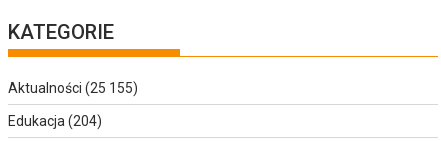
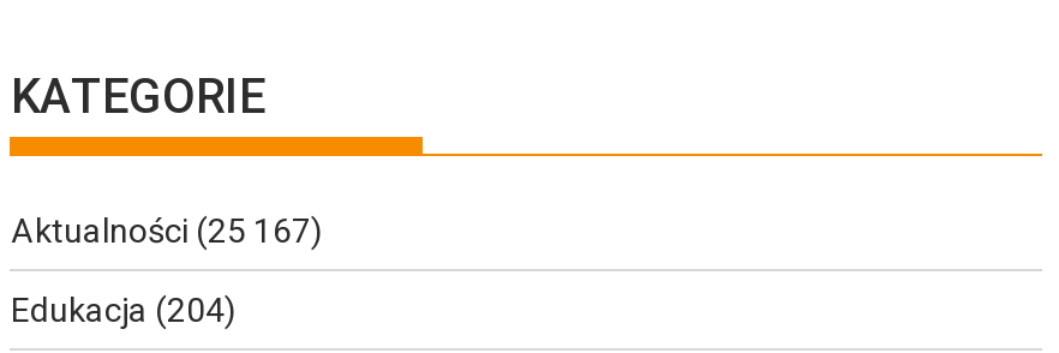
- Aktualności (25 155)
+ Aktualności (25 167)
